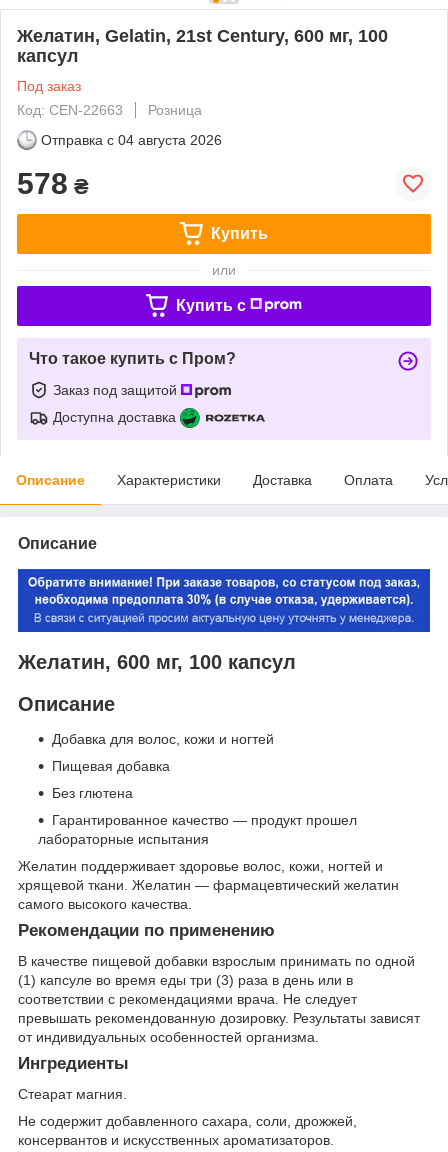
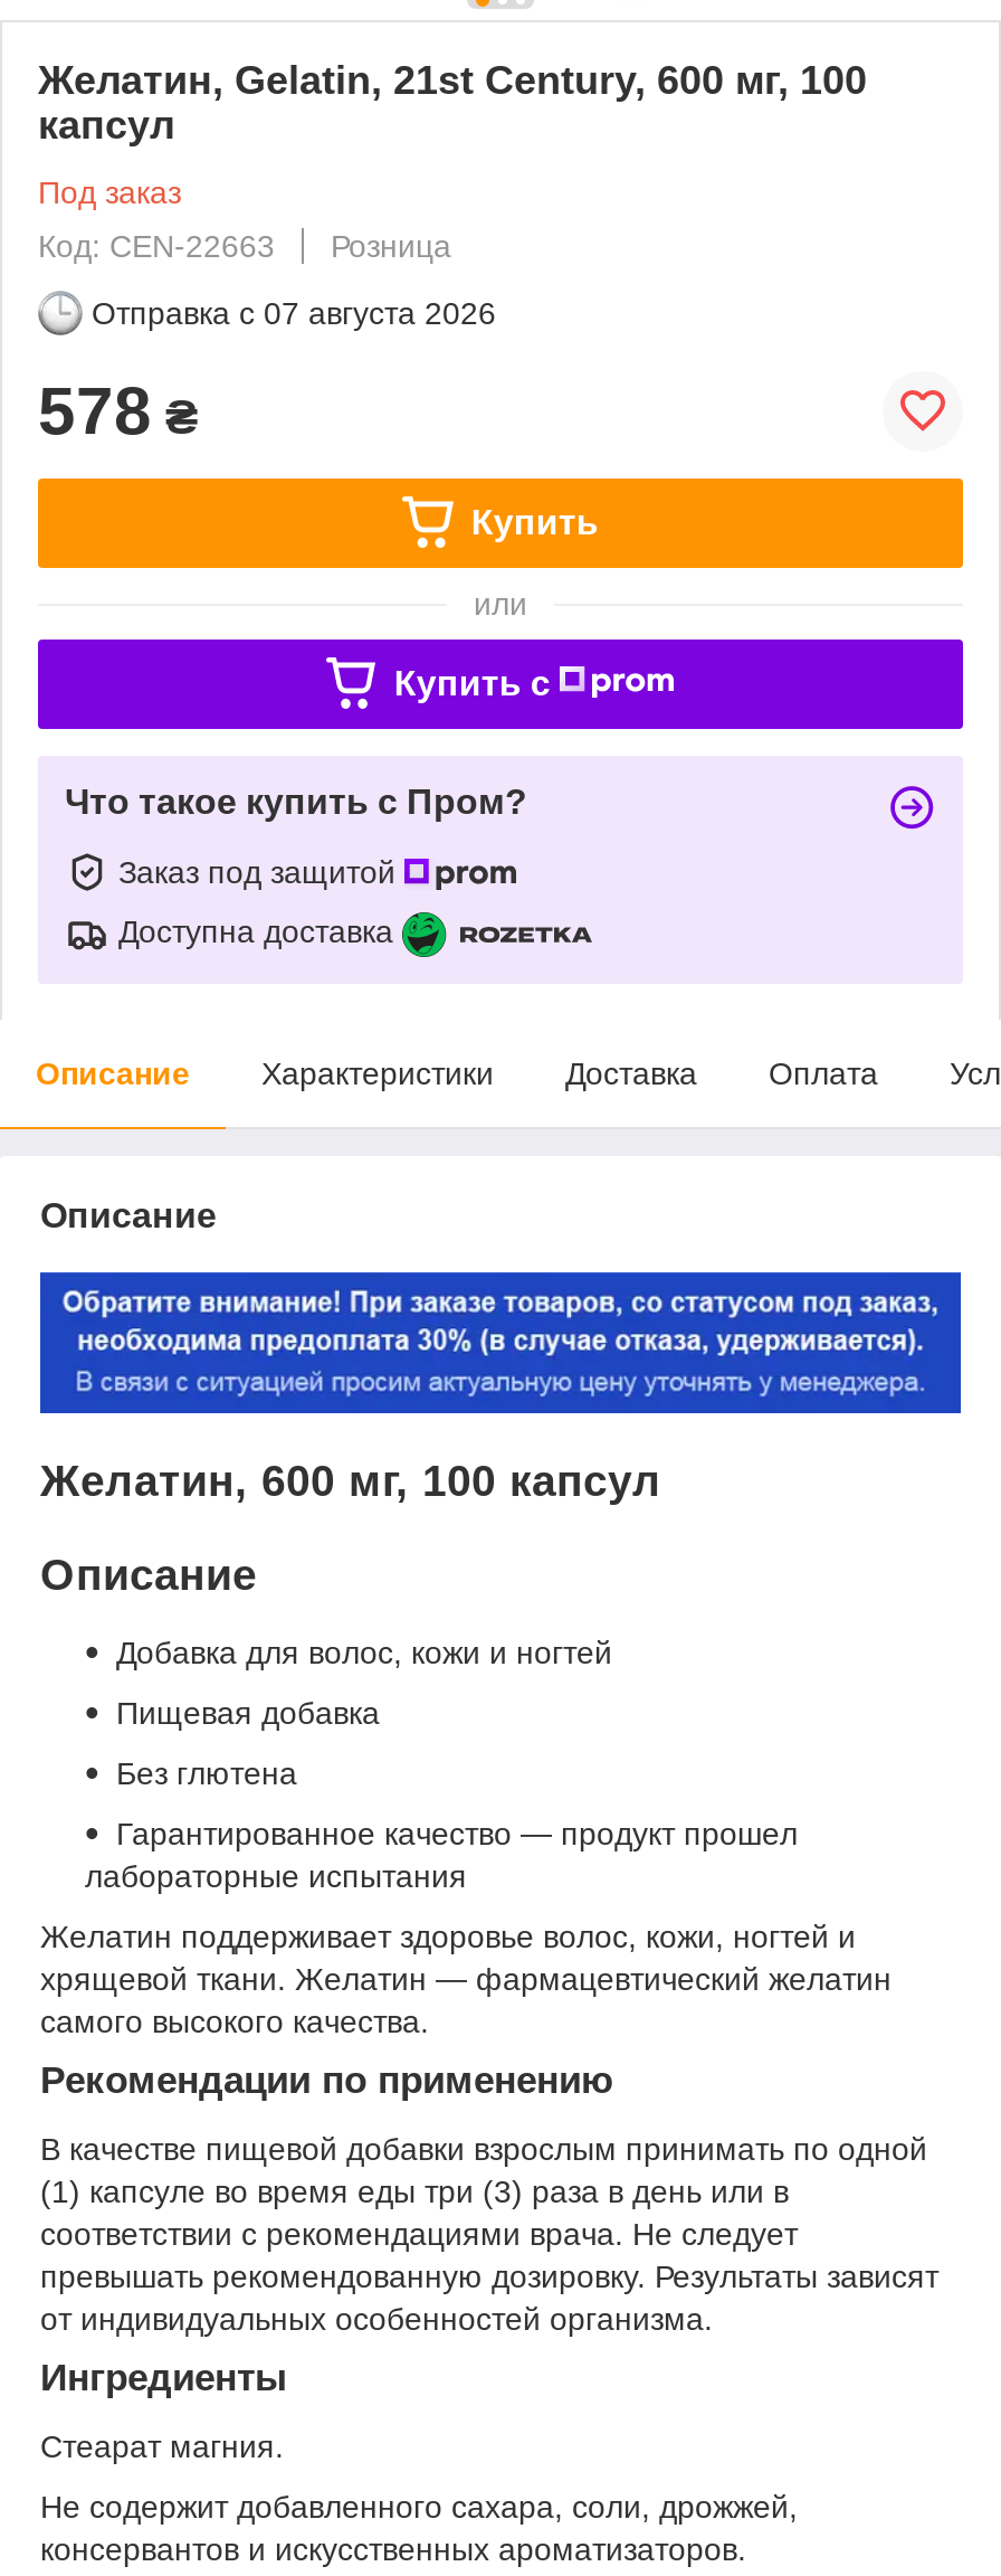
- Отправка с 04 августа 2026
+ Отправка с 07 августа 2026
